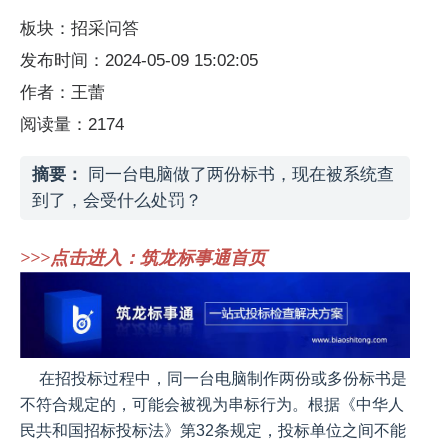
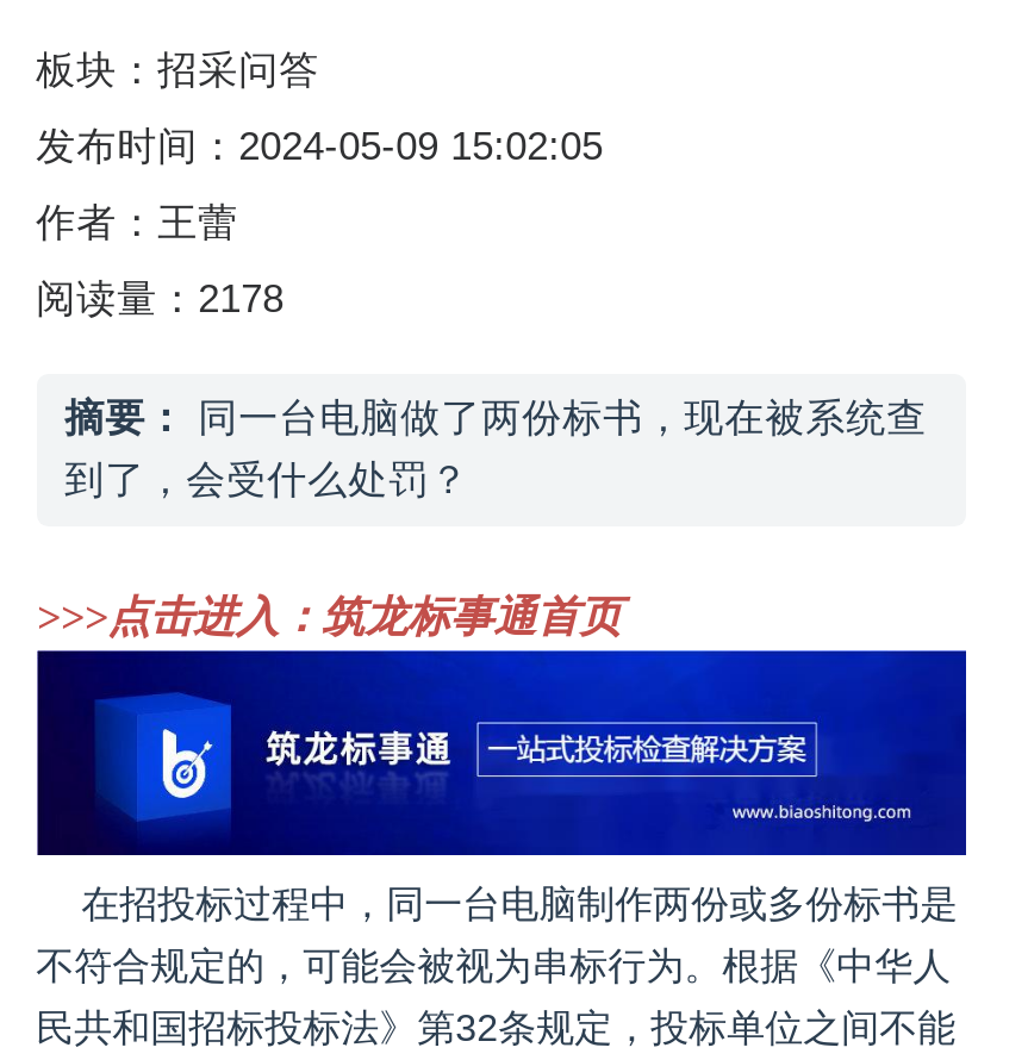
- 阅读量：2174
+ 阅读量：2178
